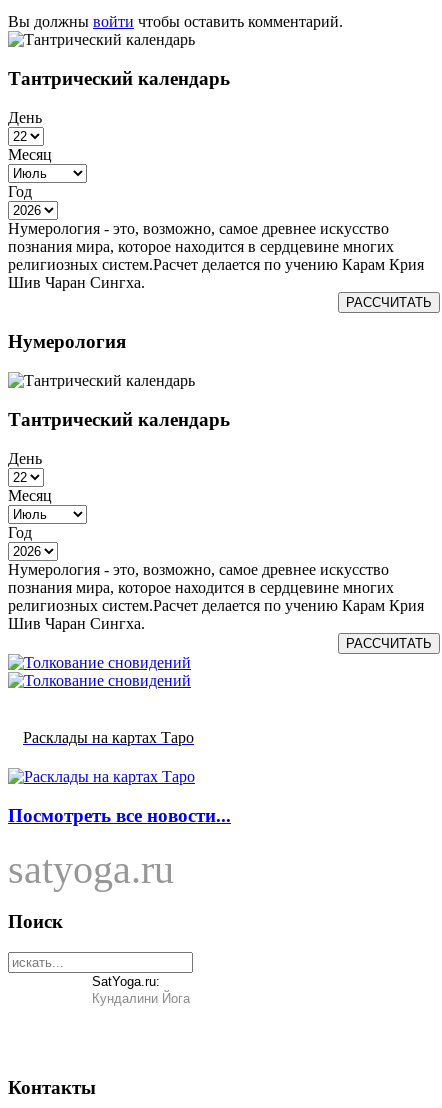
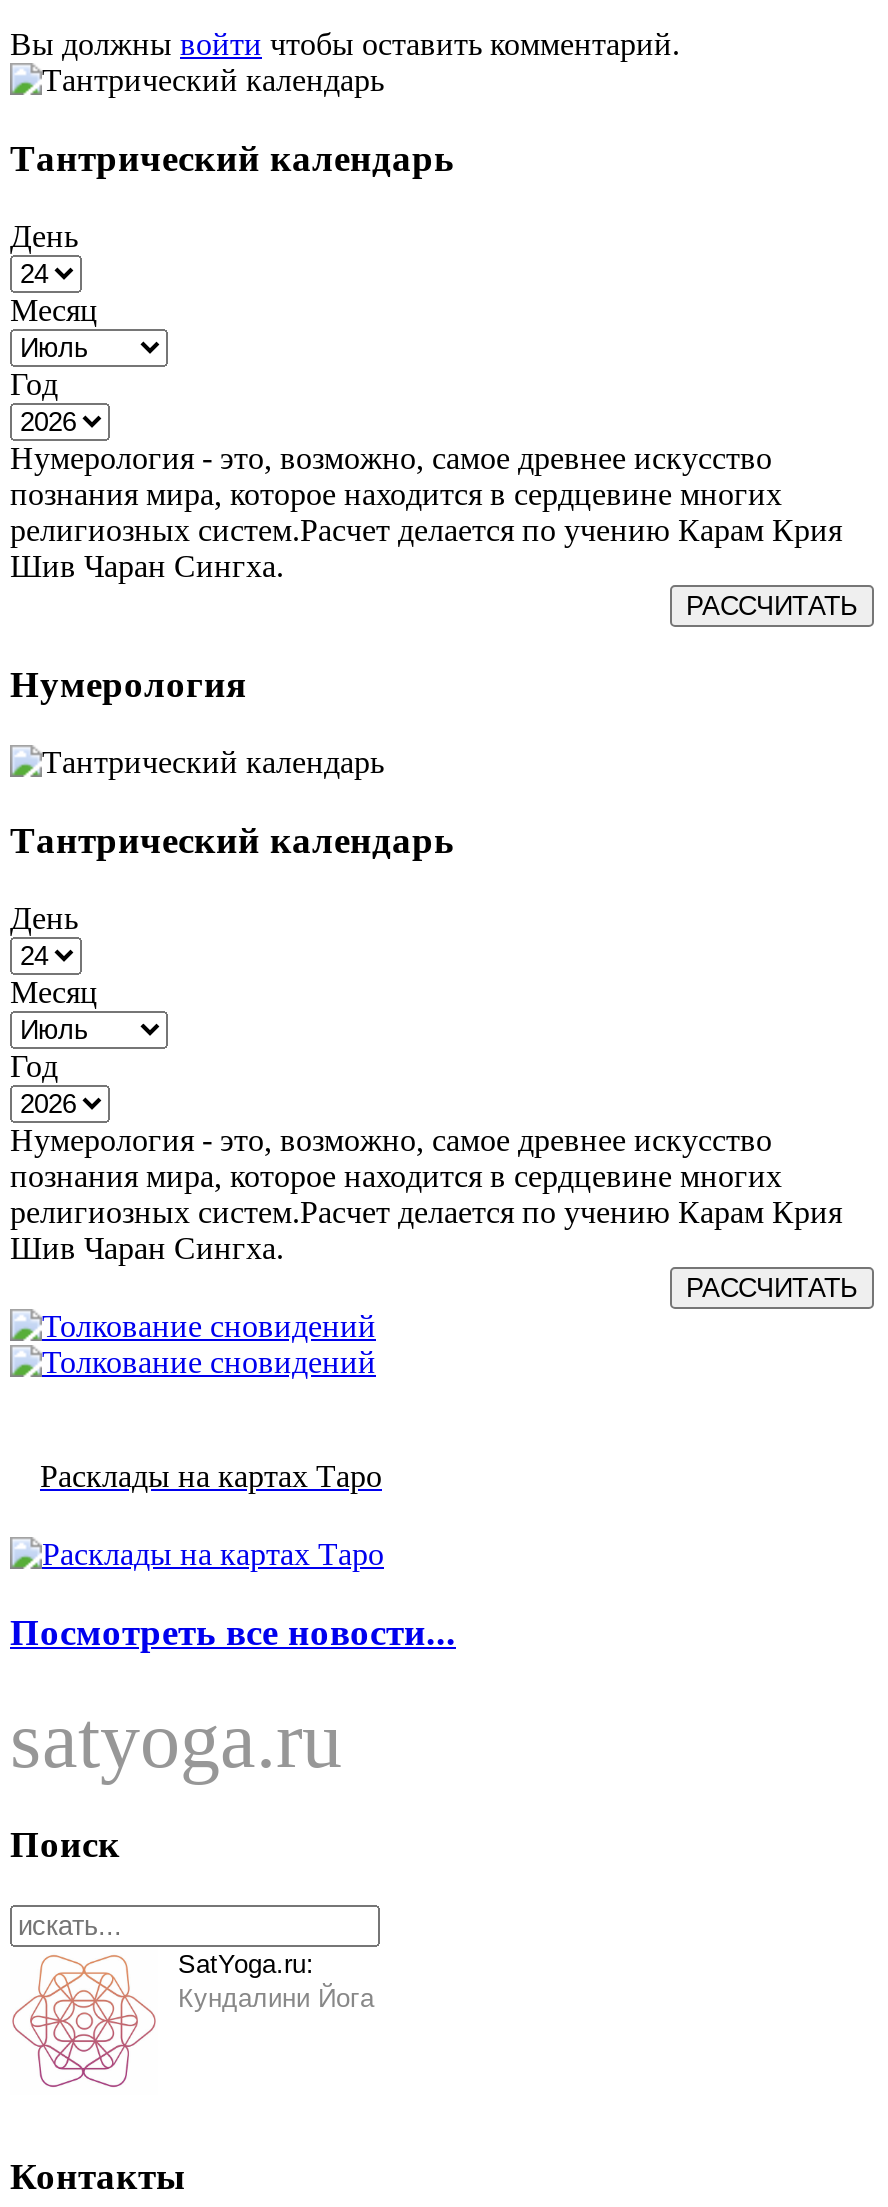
+ [image]
